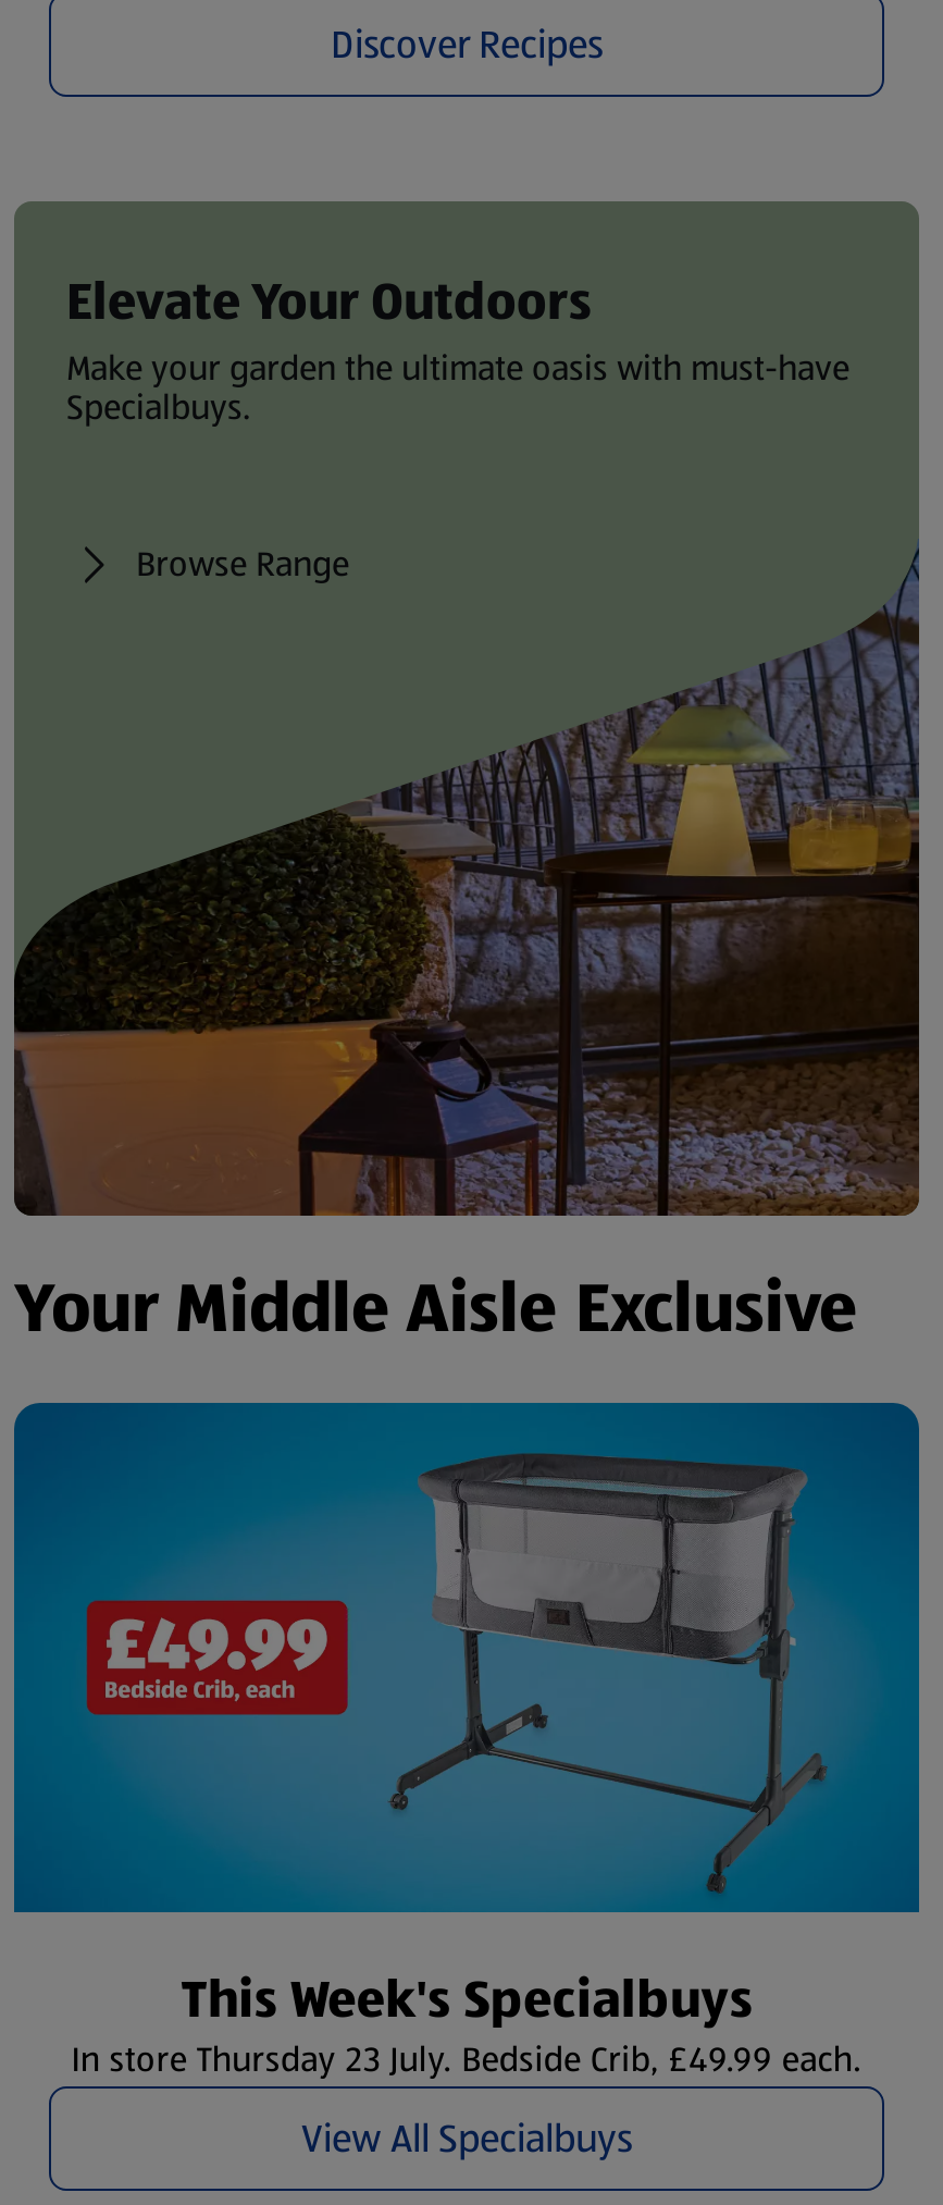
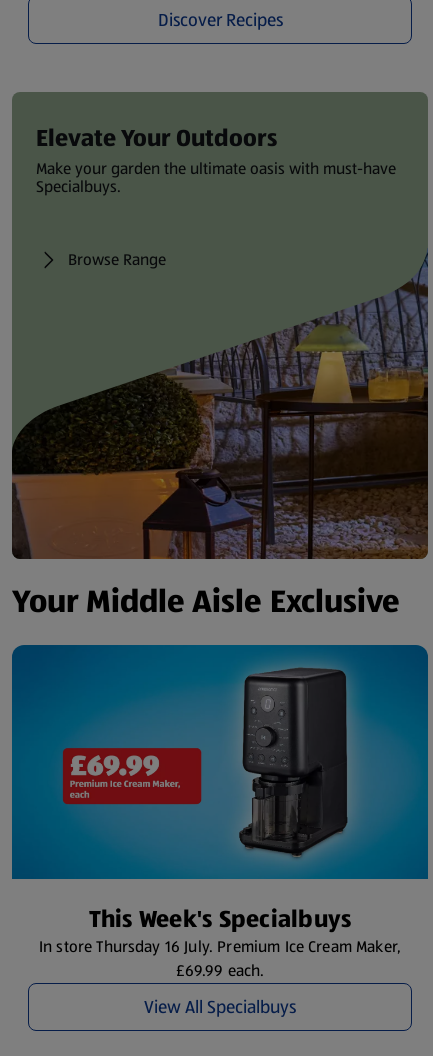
- [image]
+ [image]

- In store Thursday 23 July. Bedside Crib, £49.99 each.
+ In store Thursday 16 July. Premium Ice Cream Maker,
+ £69.99 each.
